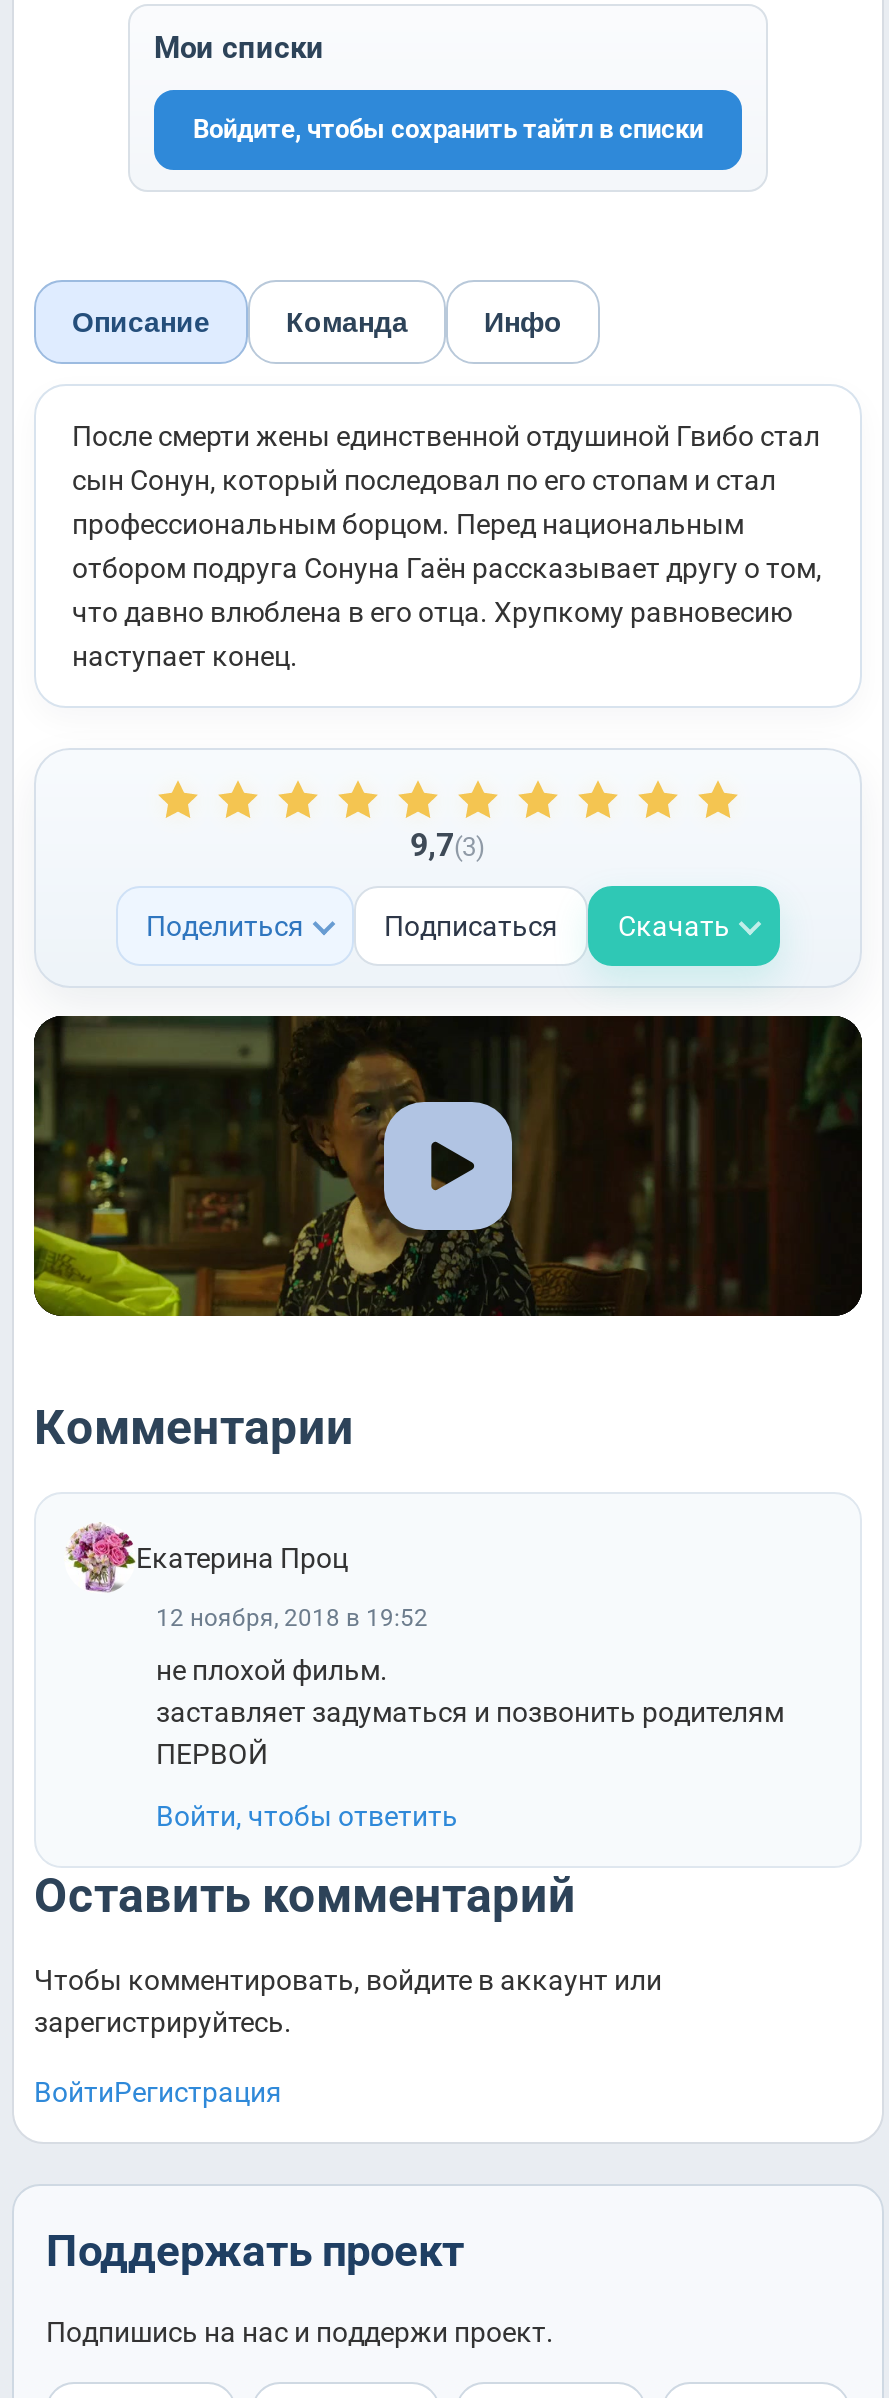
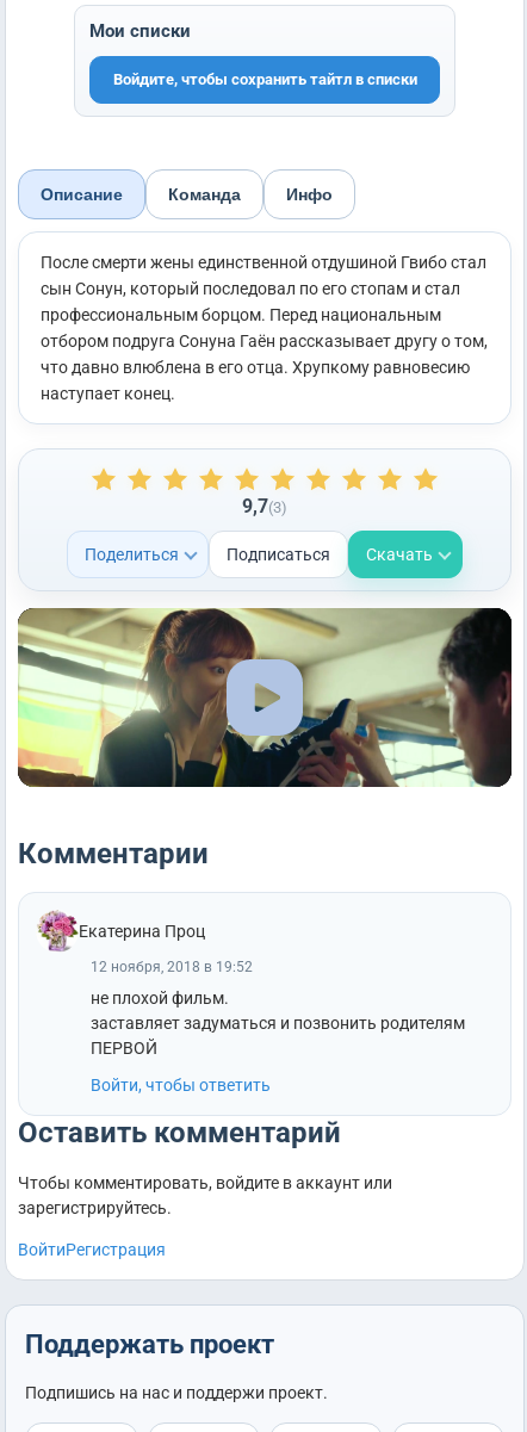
- [image]
+ [image]
